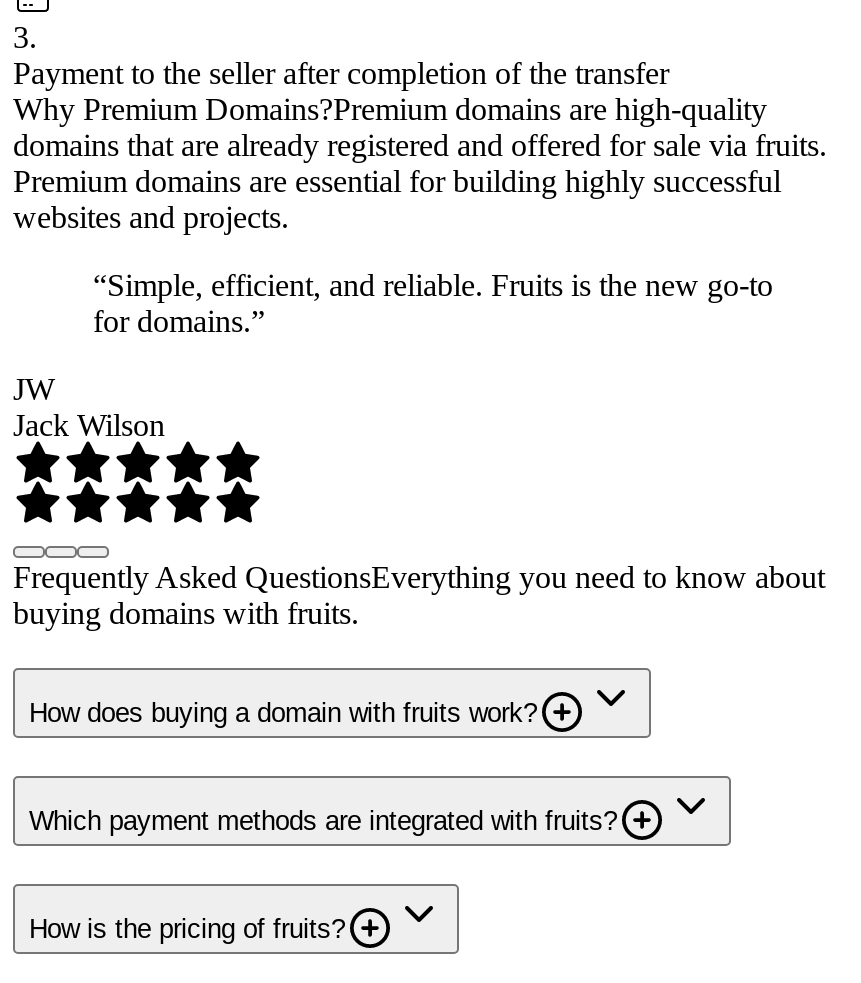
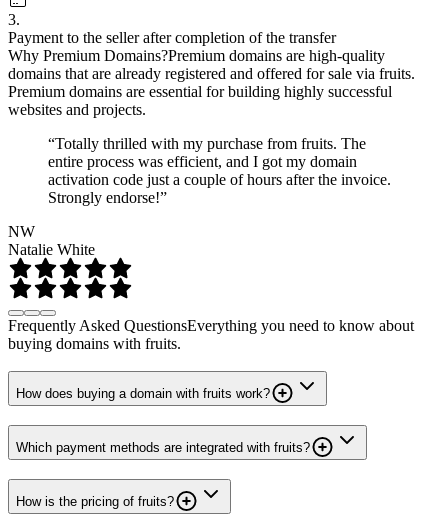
- “Simple, efficient, and reliable. Fruits is the new go-to
- for domains.”
+ “Totally thrilled with my purchase from fruits. The
+ entire process was efficient, and I got my domain
+ activation code just a couple of hours after the invoice.
+ Strongly endorse!”

- JW
- Jack Wilson
+ NW
+ Natalie White
